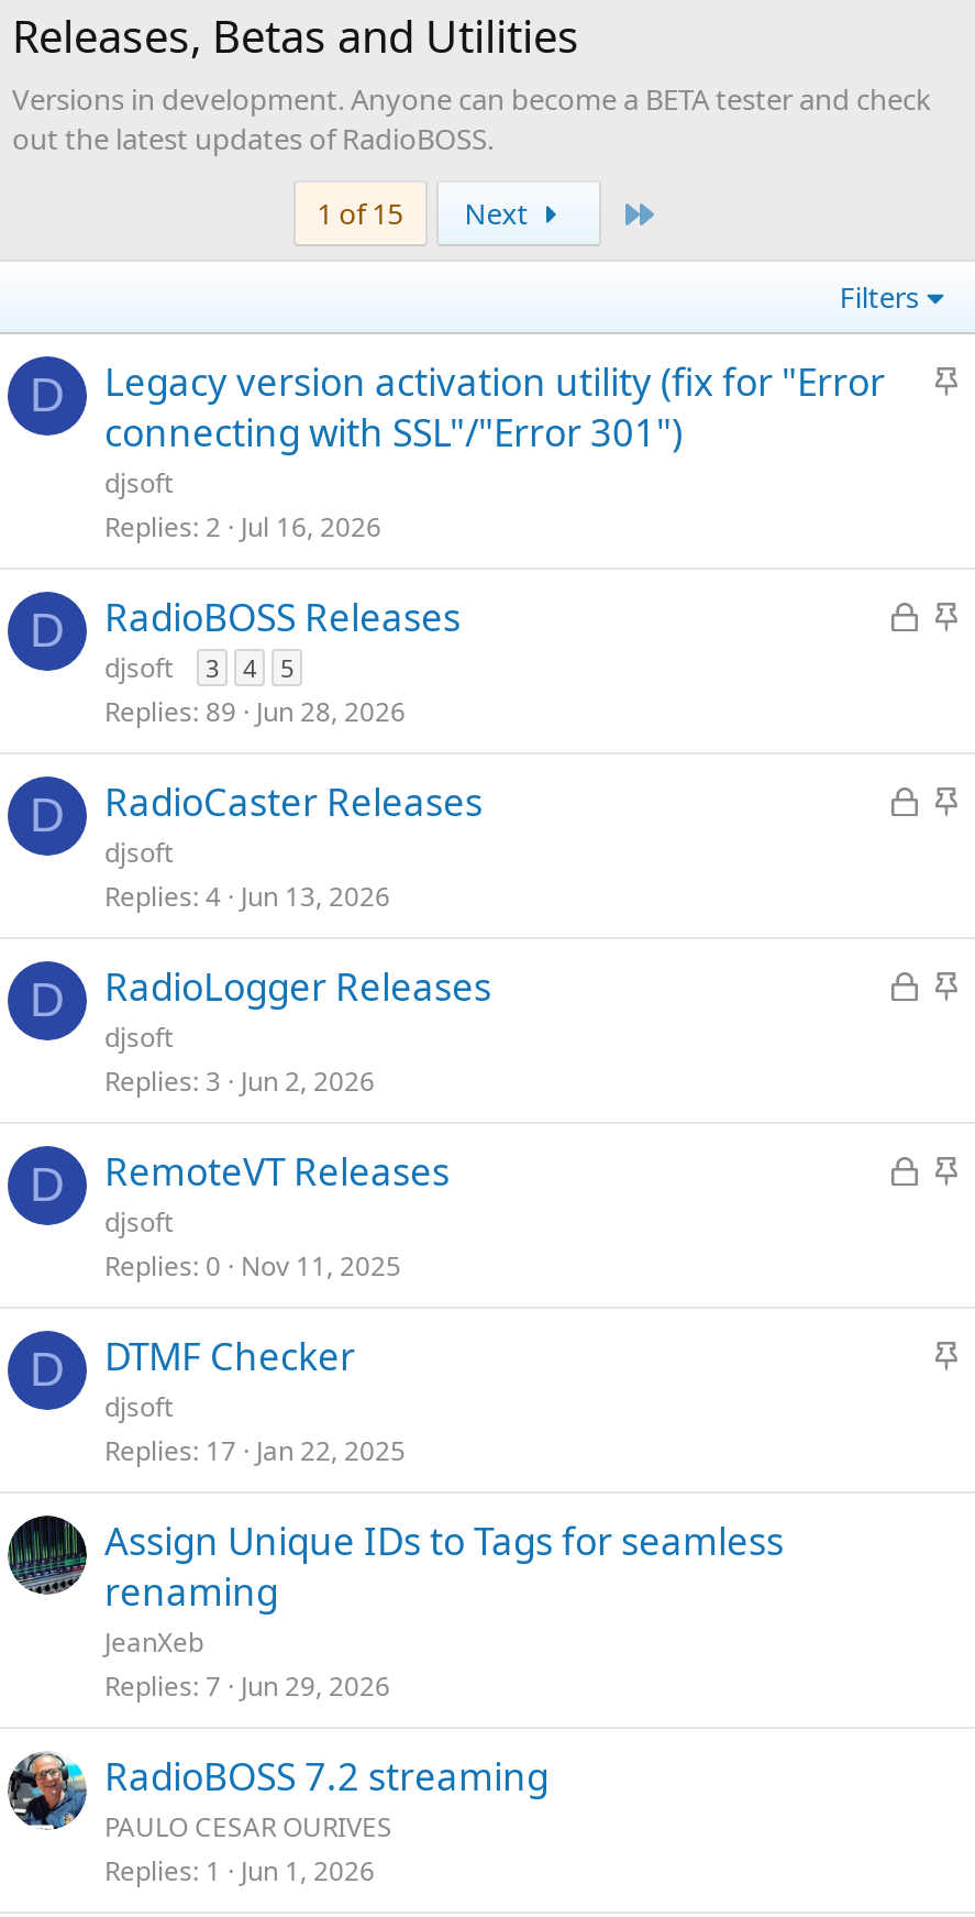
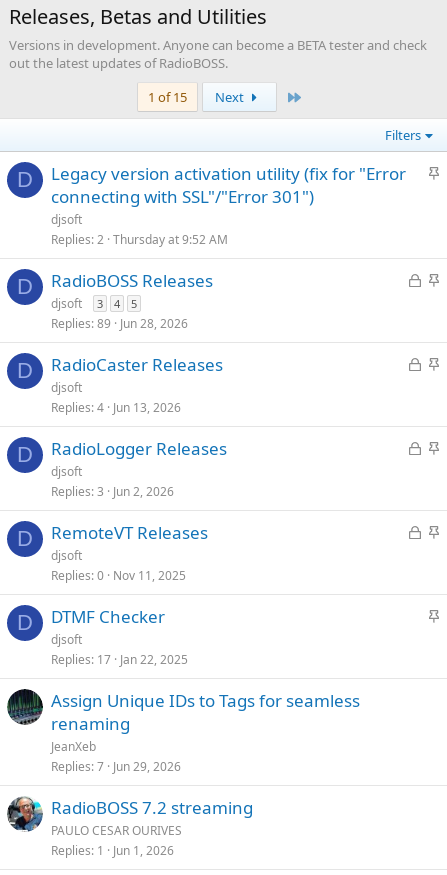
- Replies 2 Jul 16, 2026
+ Replies 2 Thursday at 9:52 AM
